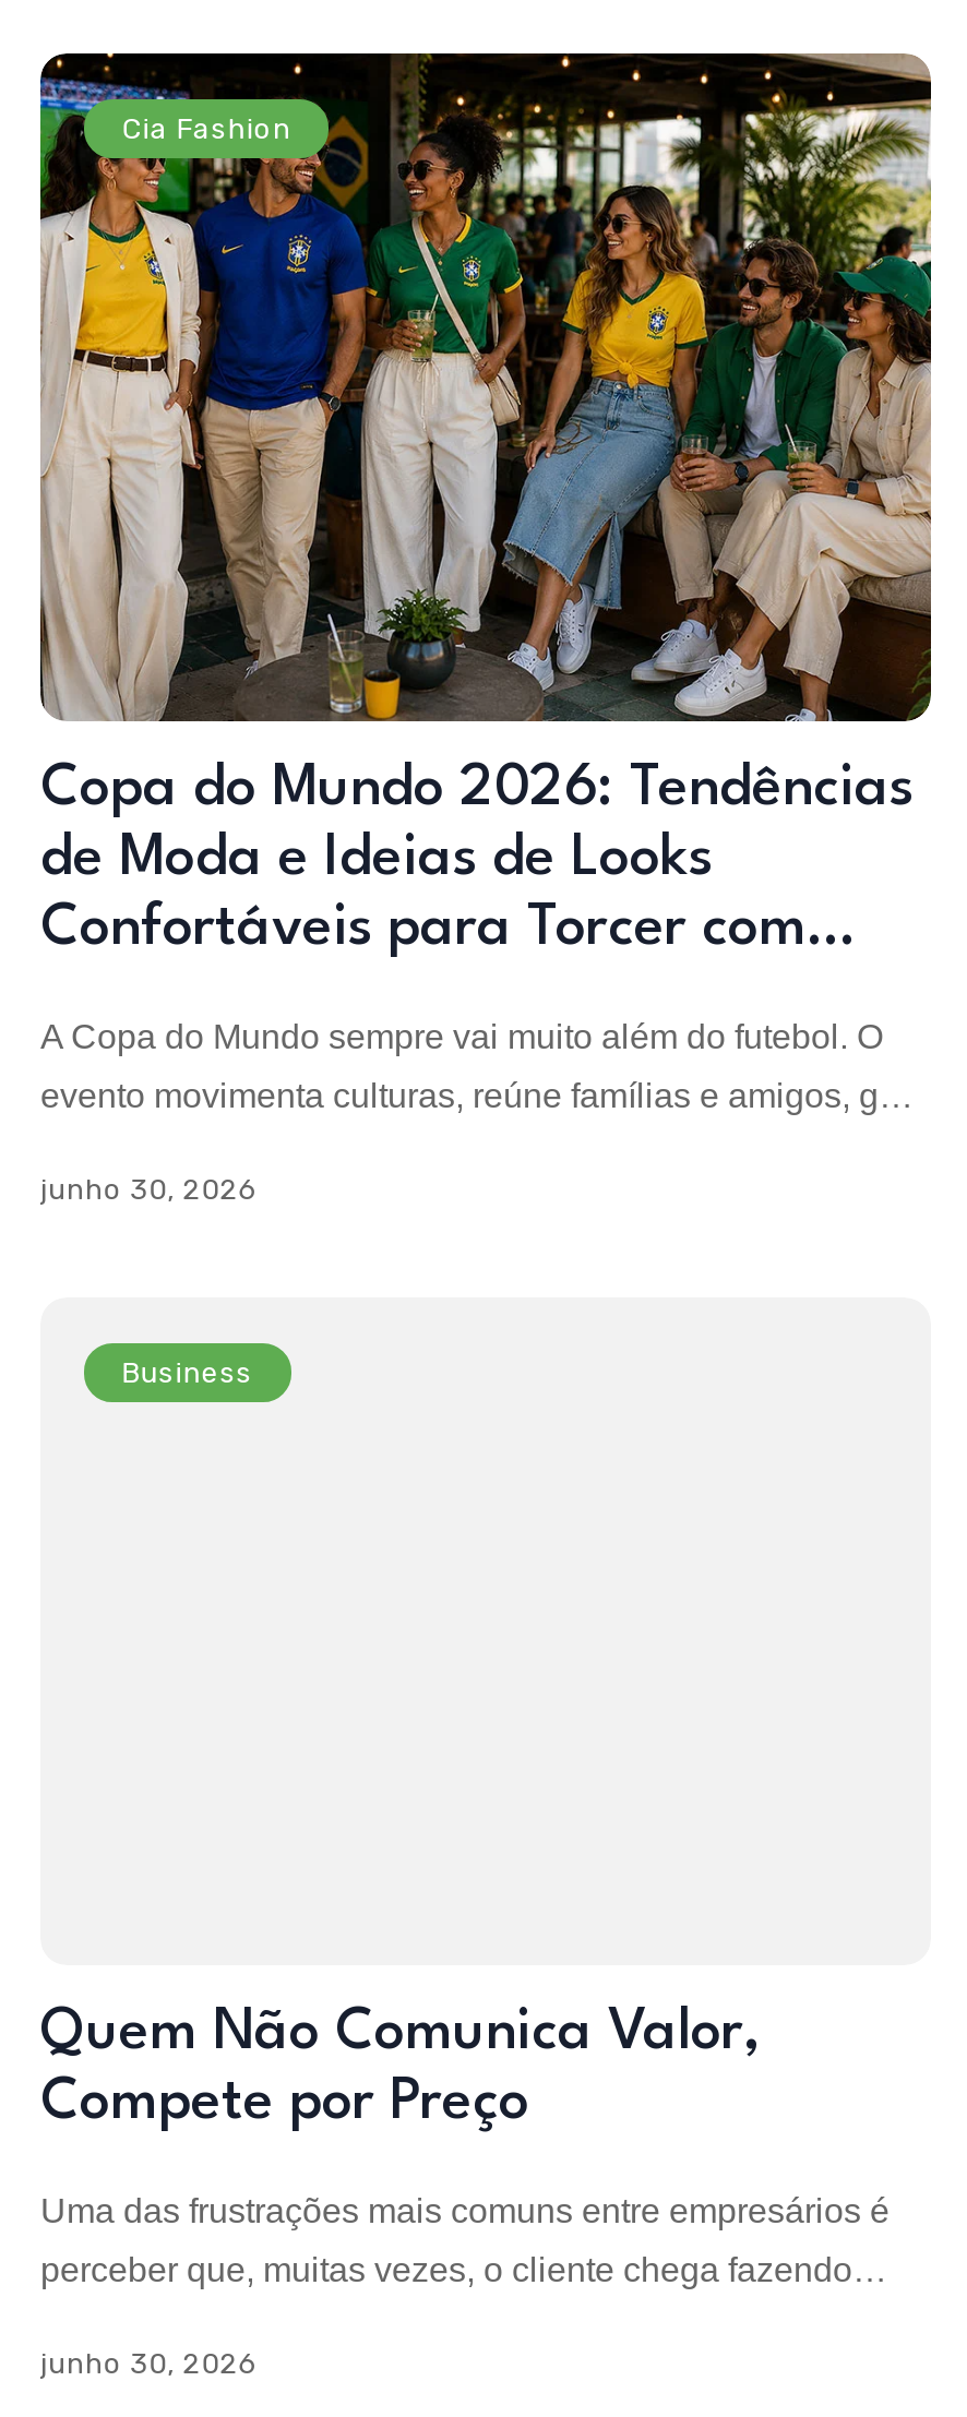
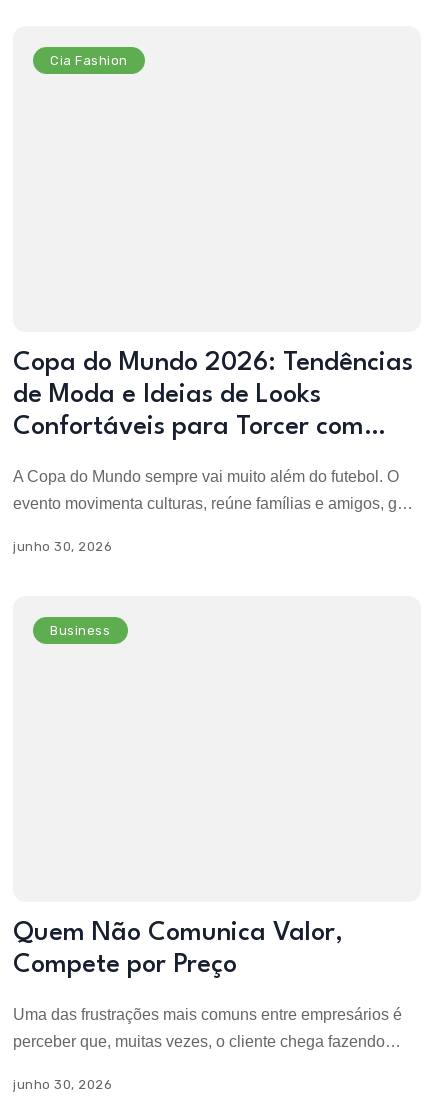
- [image]
